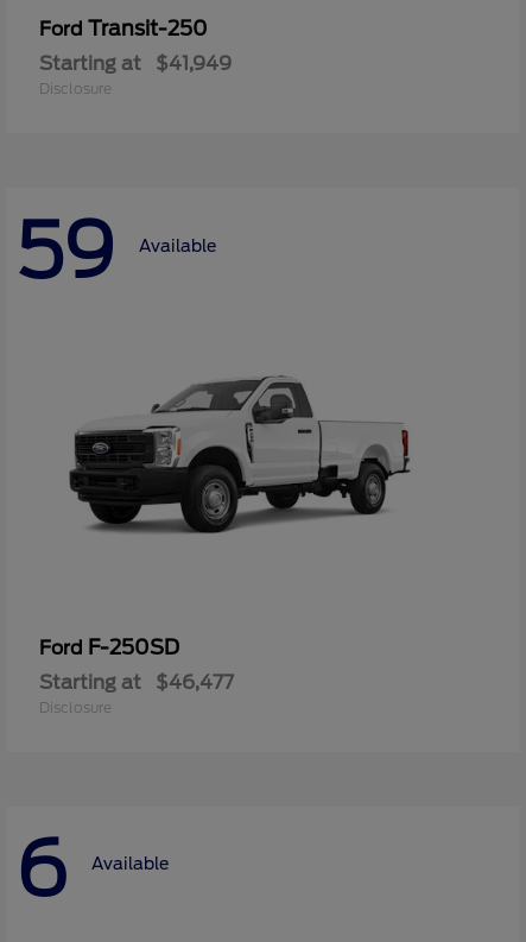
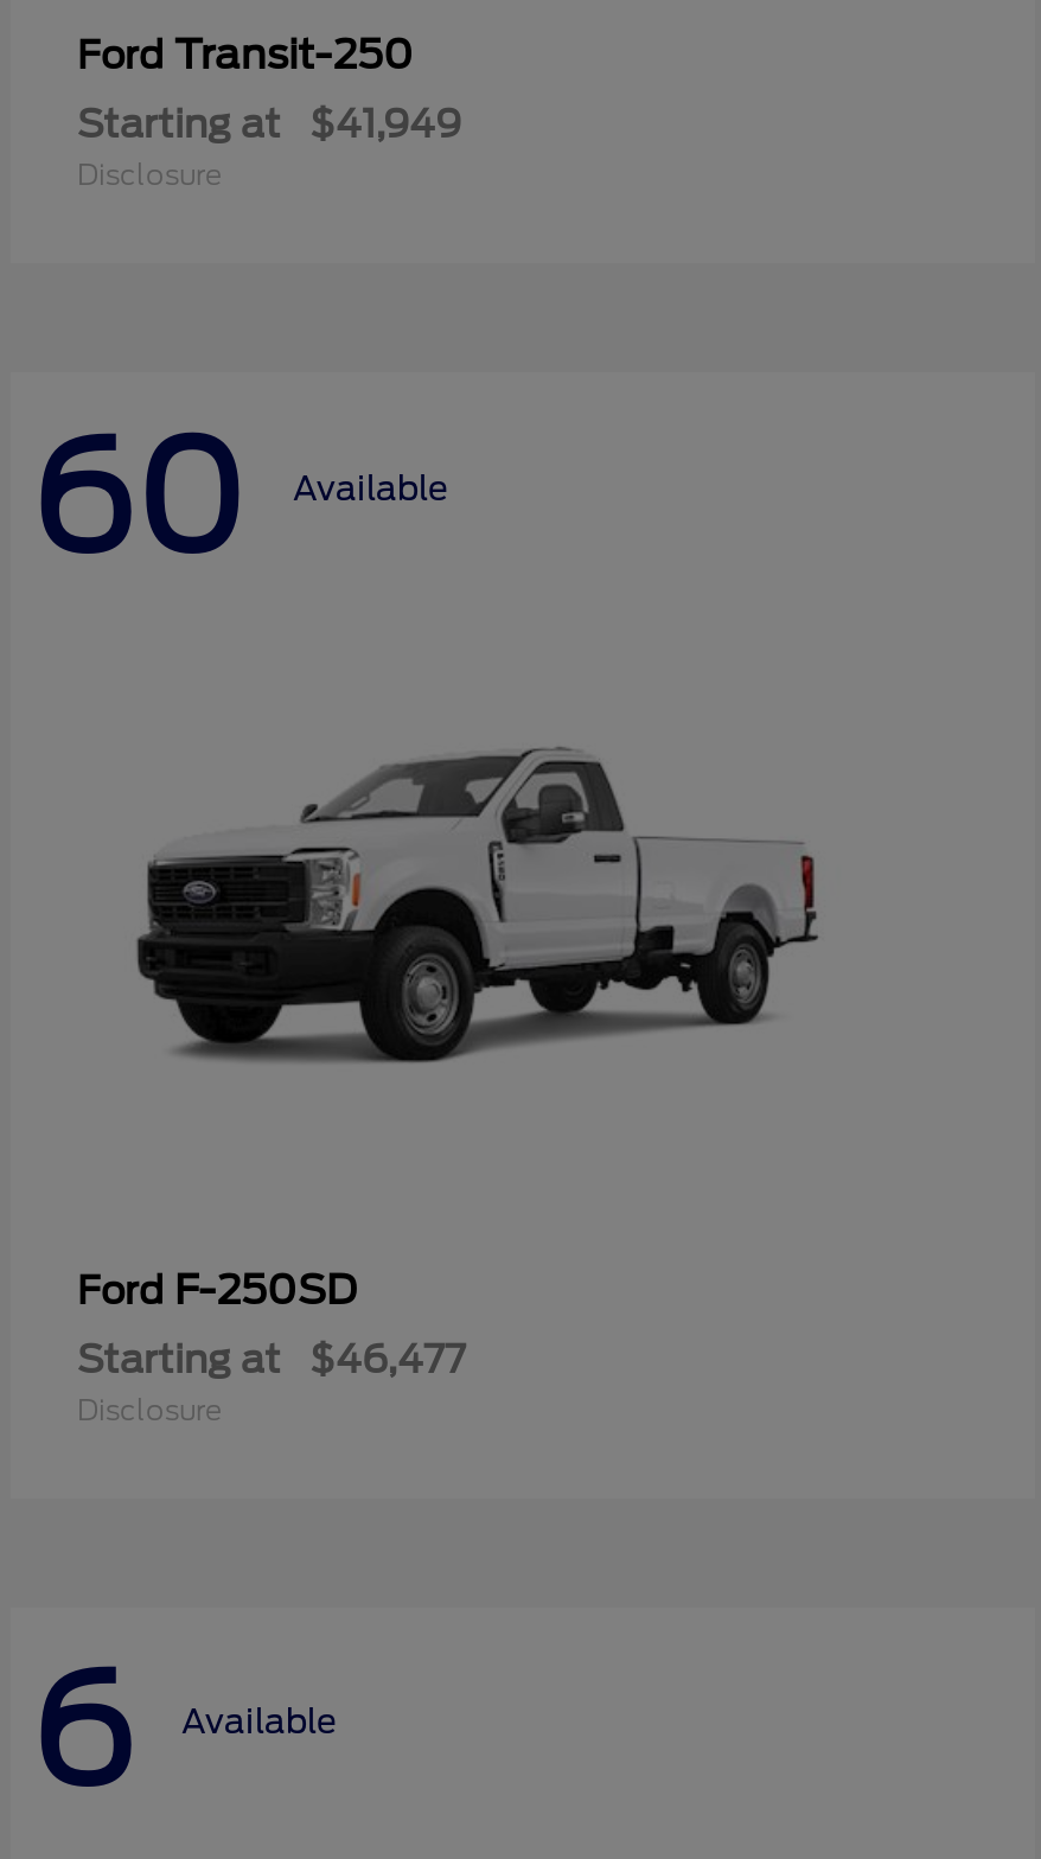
- 59 Available
+ 60 Available
